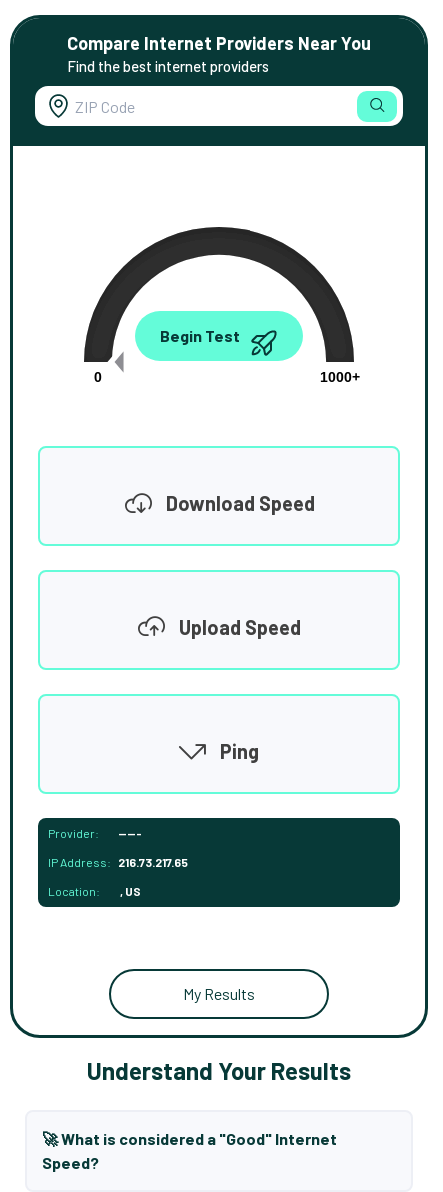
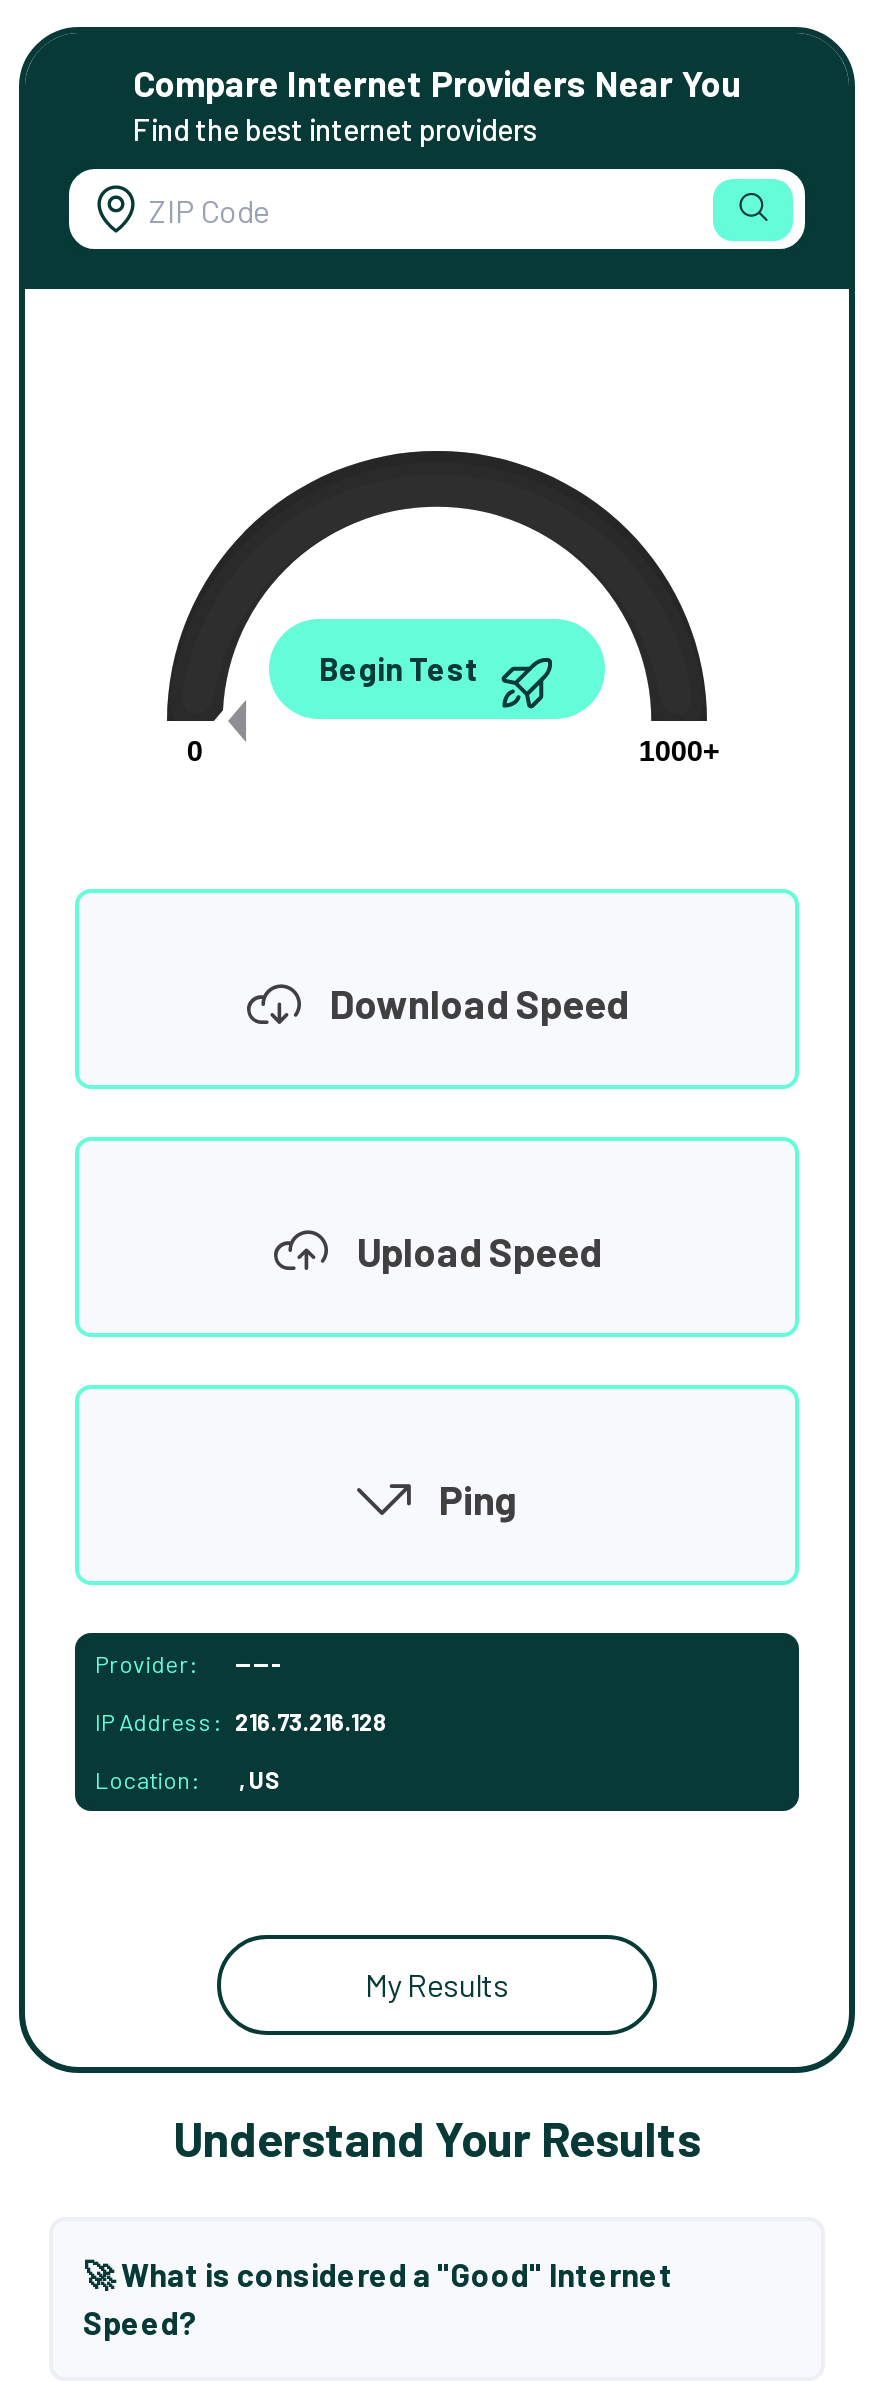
- IP Address: 216.73.217.65
+ IP Address: 216.73.216.128
